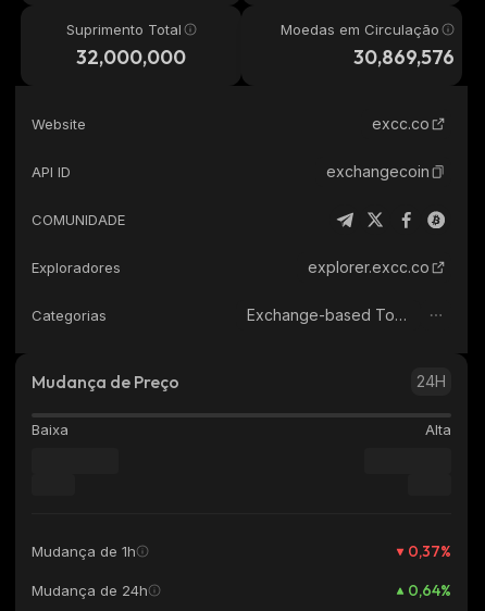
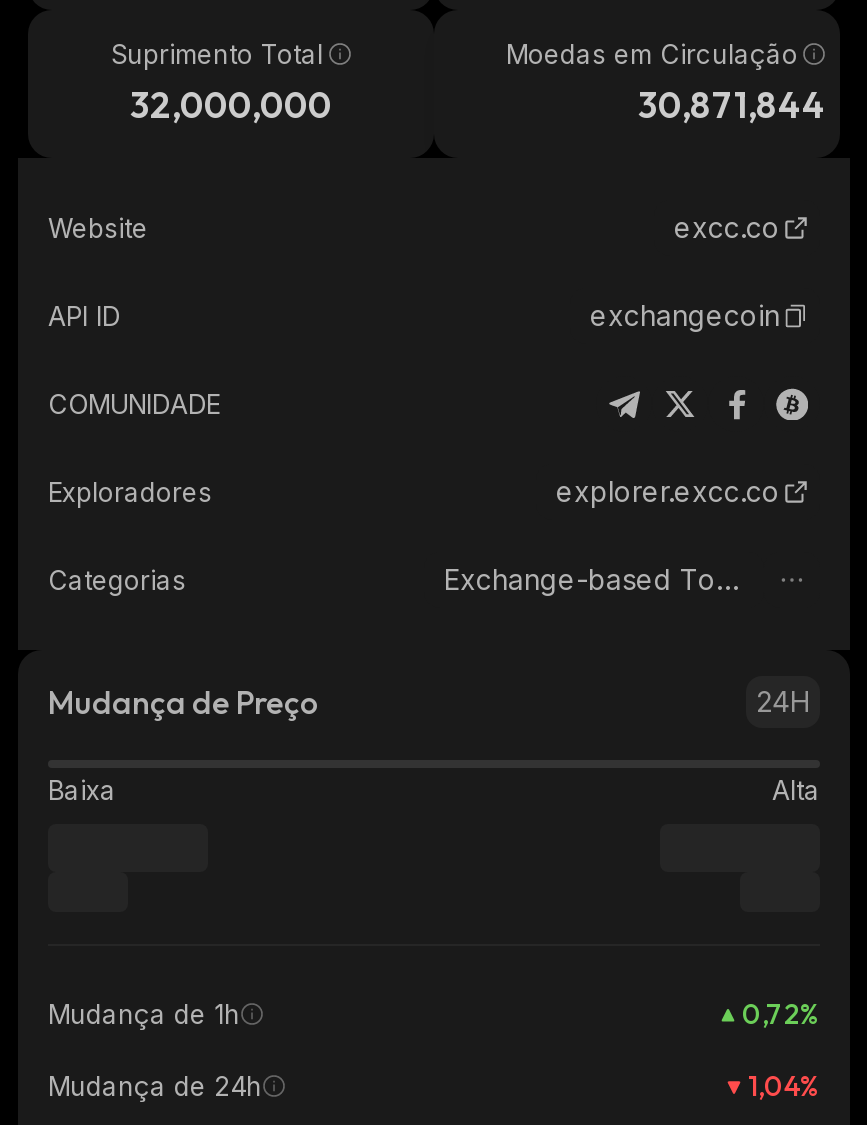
- 30,869,576
+ 30,871,844

- 0,37%
+ 0,72%

- 0,64%
+ 1,04%
